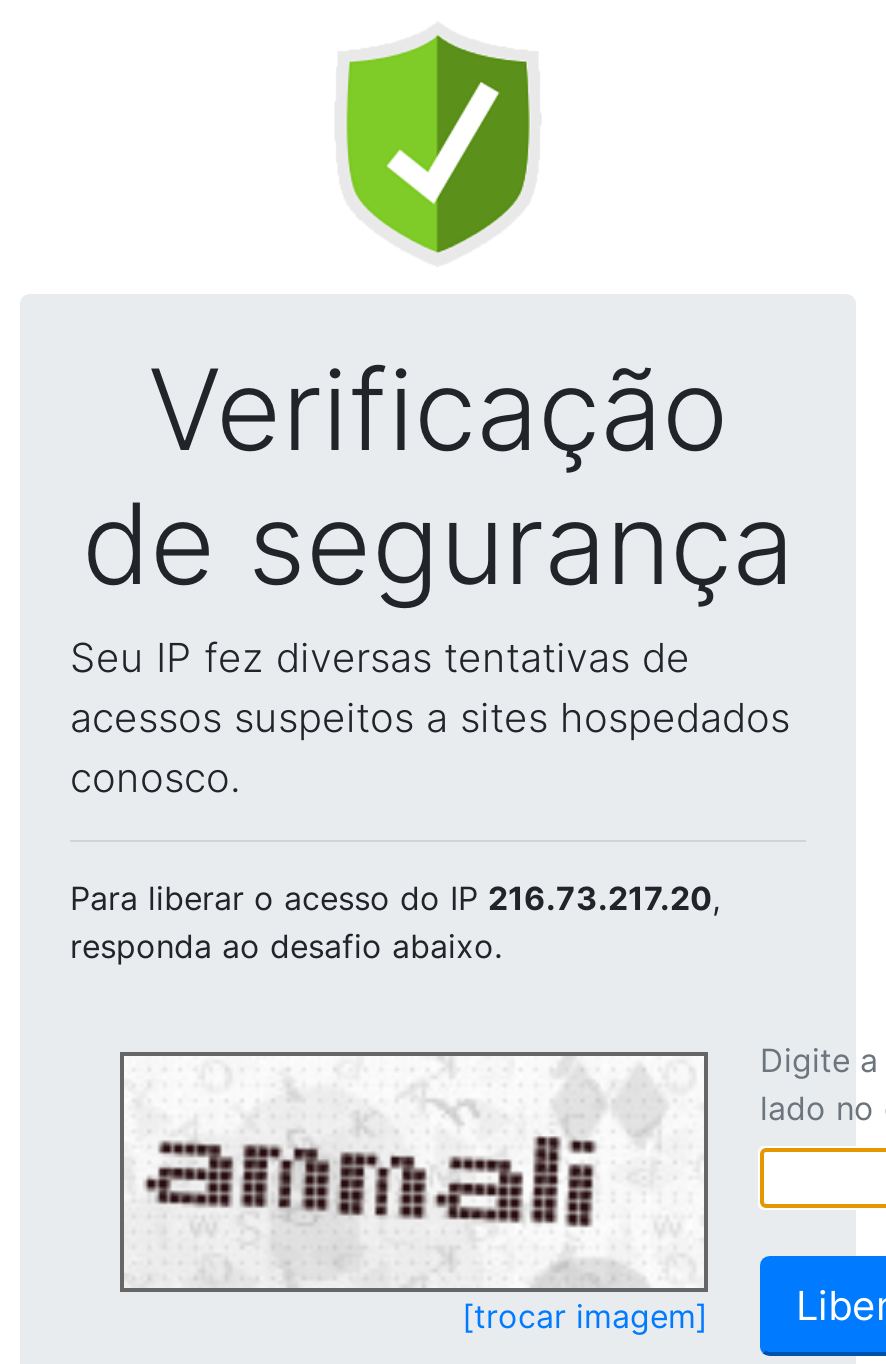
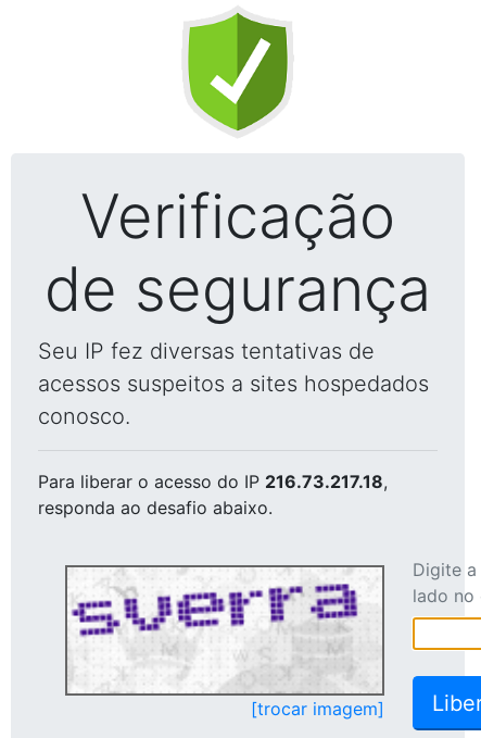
- Para liberar o acesso do IP 216.73.217.20,
+ Para liberar o acesso do IP 216.73.217.18,

- [image]
+ [image]
